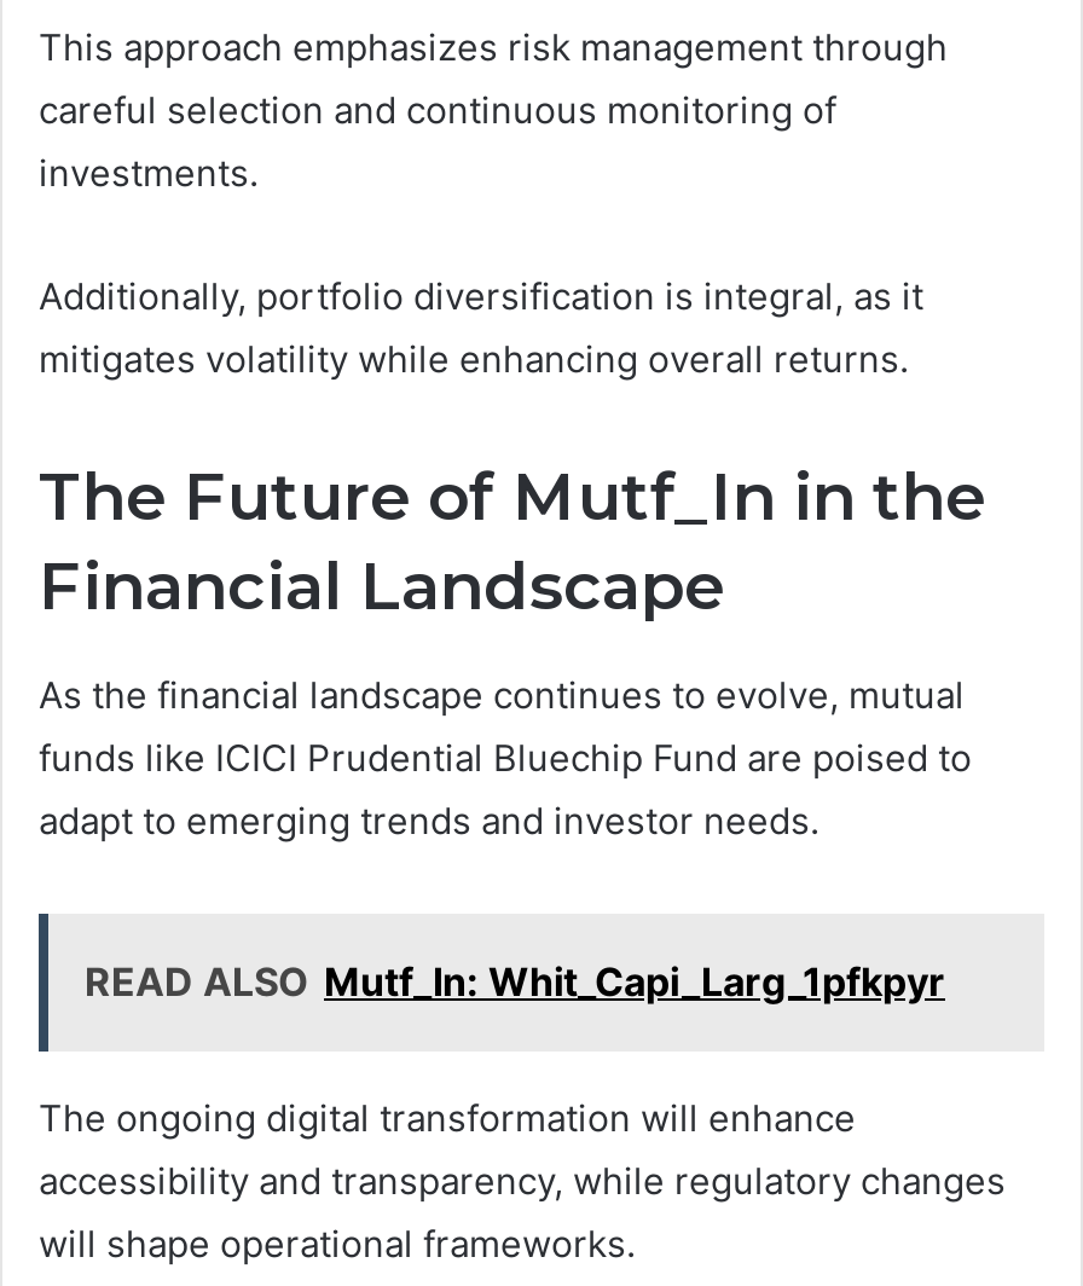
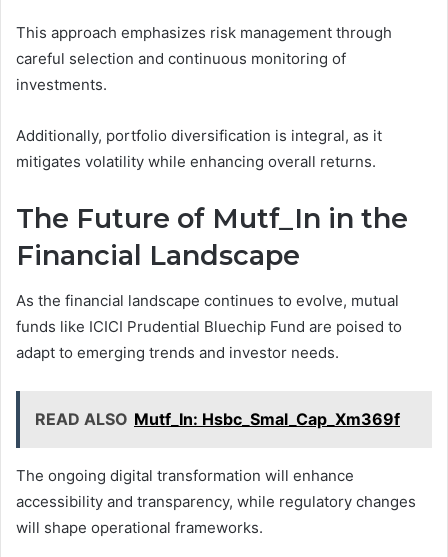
- READ ALSO Mutf_In: Whit_Capi_Larg_1pfkpyr
+ READ ALSO Mutf_In: Hsbc_Smal_Cap_Xm369f
